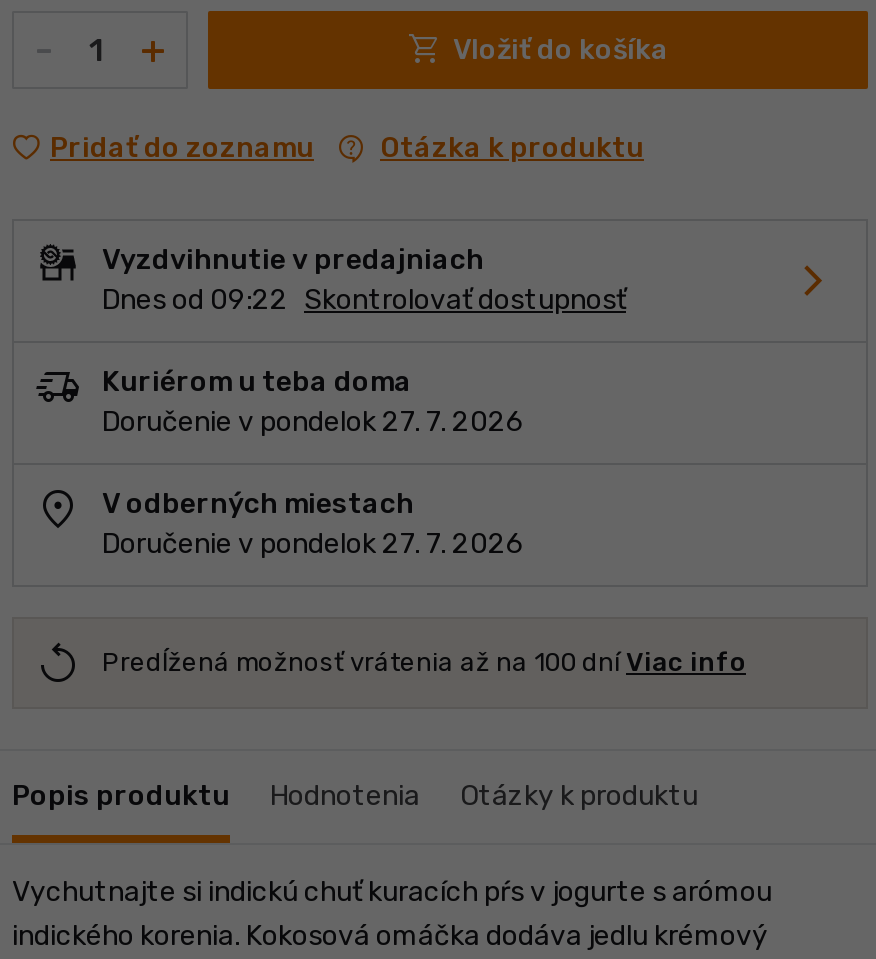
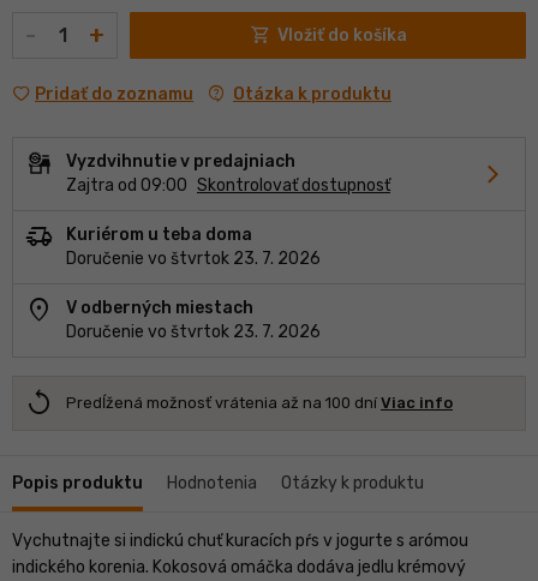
- Dnes od 09:22 Skontrolovať dostupnosť
+ Zajtra od 09:00 Skontrolovať dostupnosť

- Doručenie v pondelok 27. 7. 2026
+ Doručenie vo štvrtok 23. 7. 2026

- Doručenie v pondelok 27. 7. 2026
+ Doručenie vo štvrtok 23. 7. 2026
